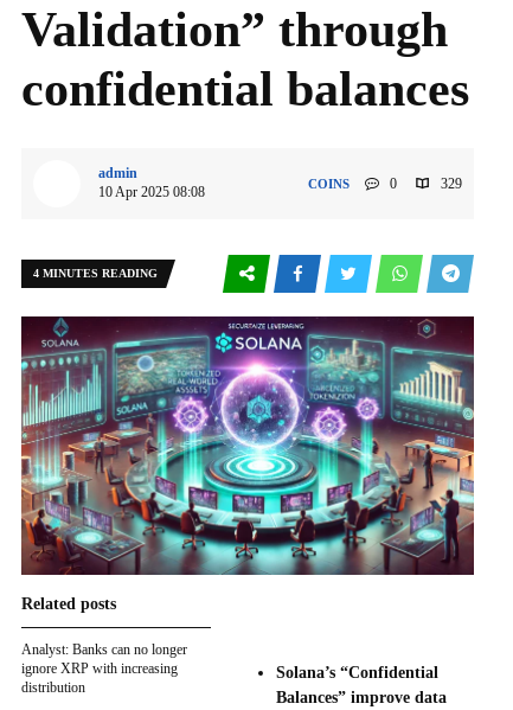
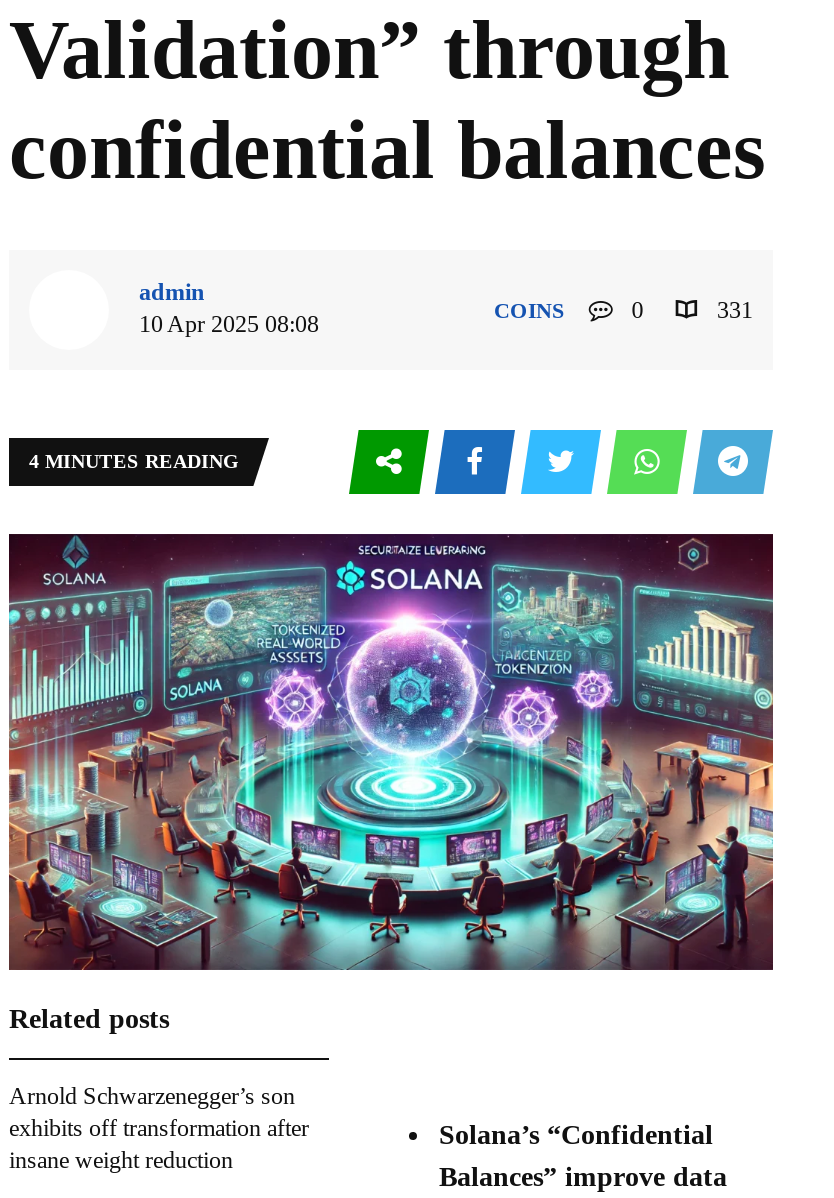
- 329
+ 331

- Analyst: Banks can no longer
- ignore XRP with increasing
- distribution
+ Arnold Schwarzenegger’s son
+ exhibits off transformation after
+ insane weight reduction
